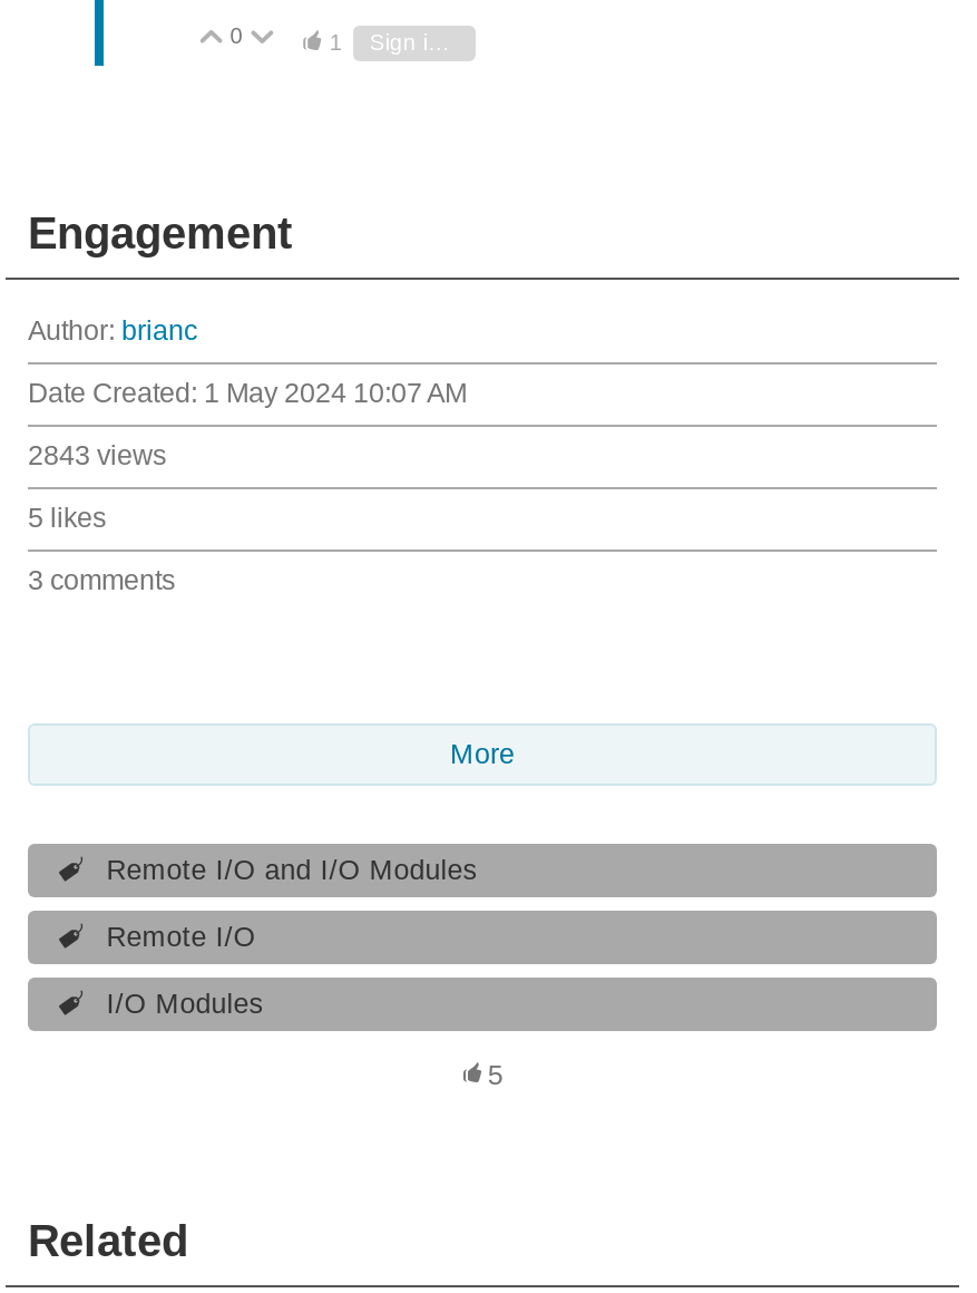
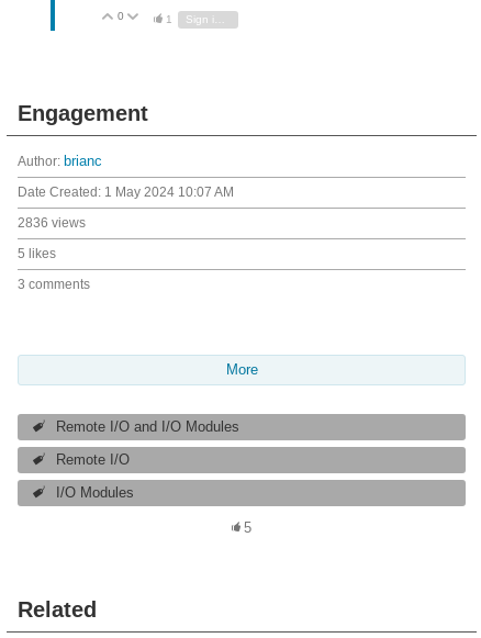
- 2843 views
+ 2836 views
